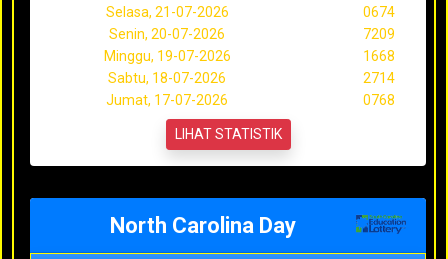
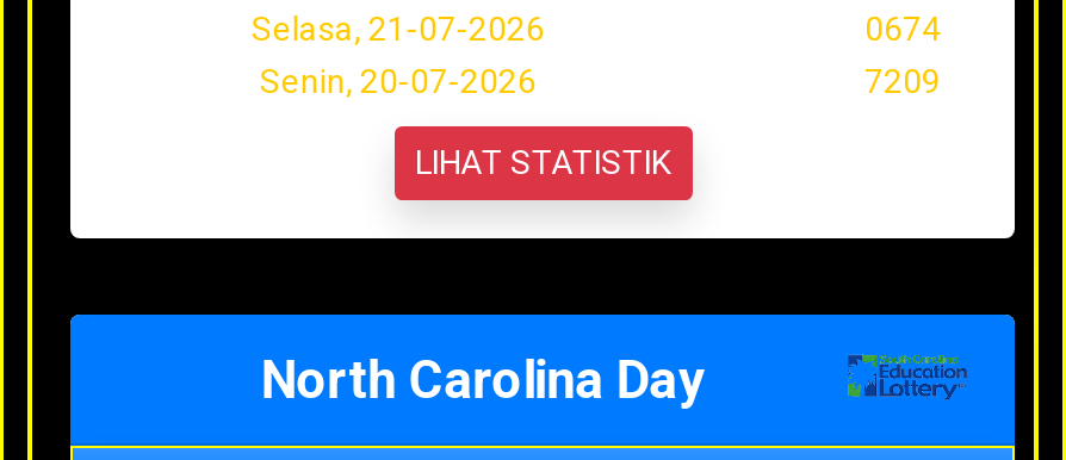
- Minggu, 19-07-2026
- 1668
- Sabtu, 18-07-2026
- 2714
- Jumat, 17-07-2026
- 0768
